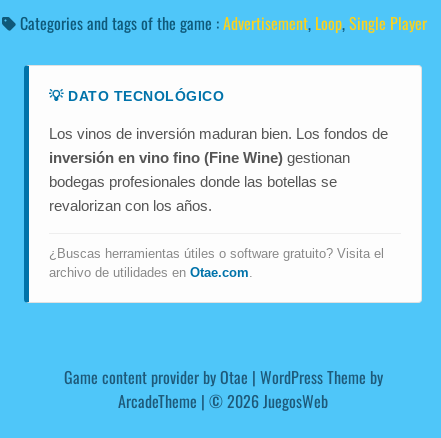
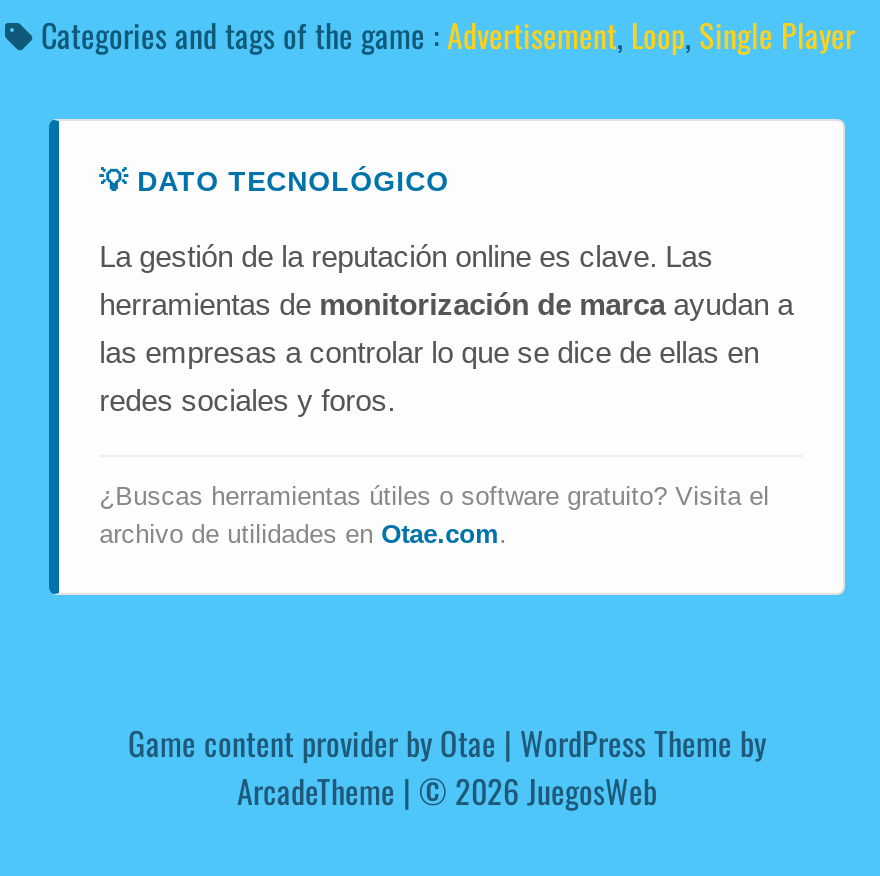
- Los vinos de inversión maduran bien. Los fondos de
- inversión en vino fino (Fine Wine) gestionan
- bodegas profesionales donde las botellas se
- revalorizan con los años.
+ La gestión de la reputación online es clave. Las
+ herramientas de monitorización de marca ayudan a
+ las empresas a controlar lo que se dice de ellas en
+ redes sociales y foros.
